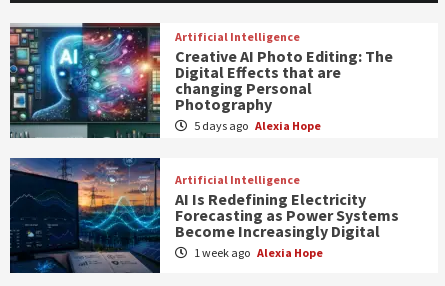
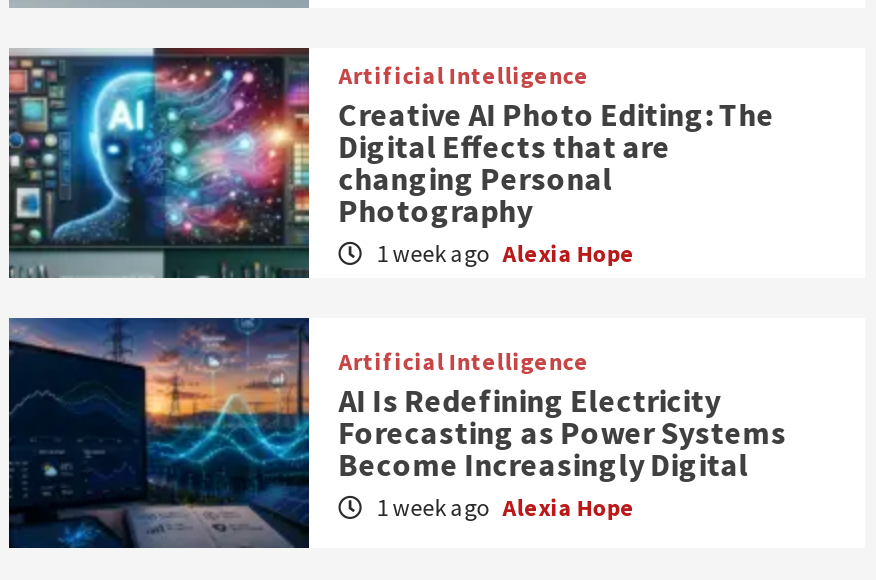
- 5 days ago Alexia Hope
+ 1 week ago Alexia Hope
